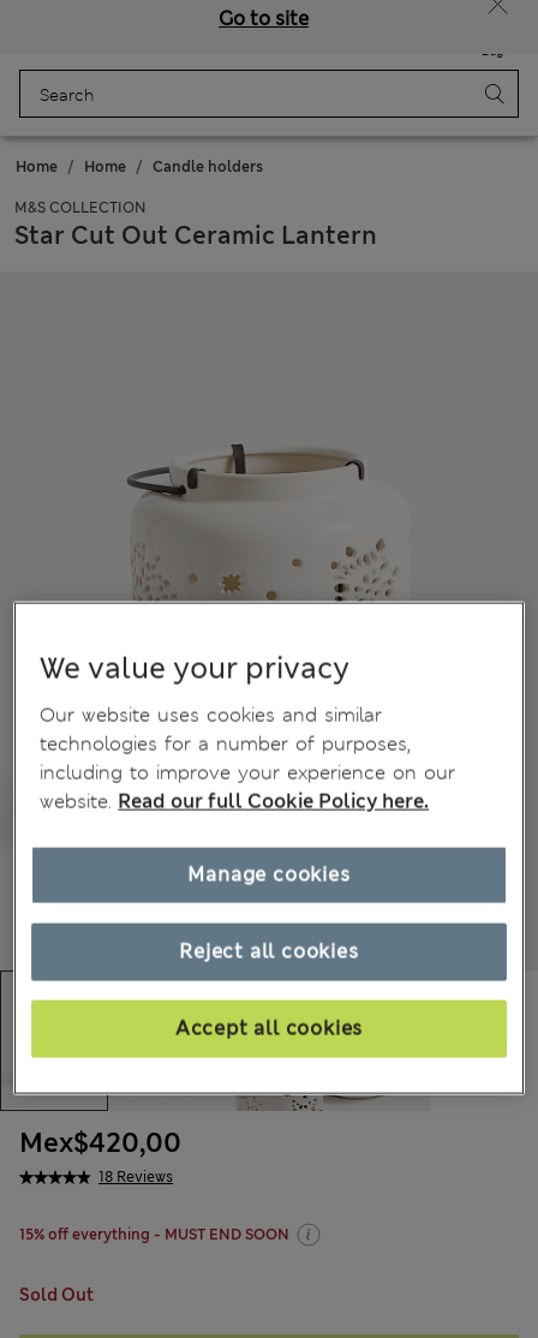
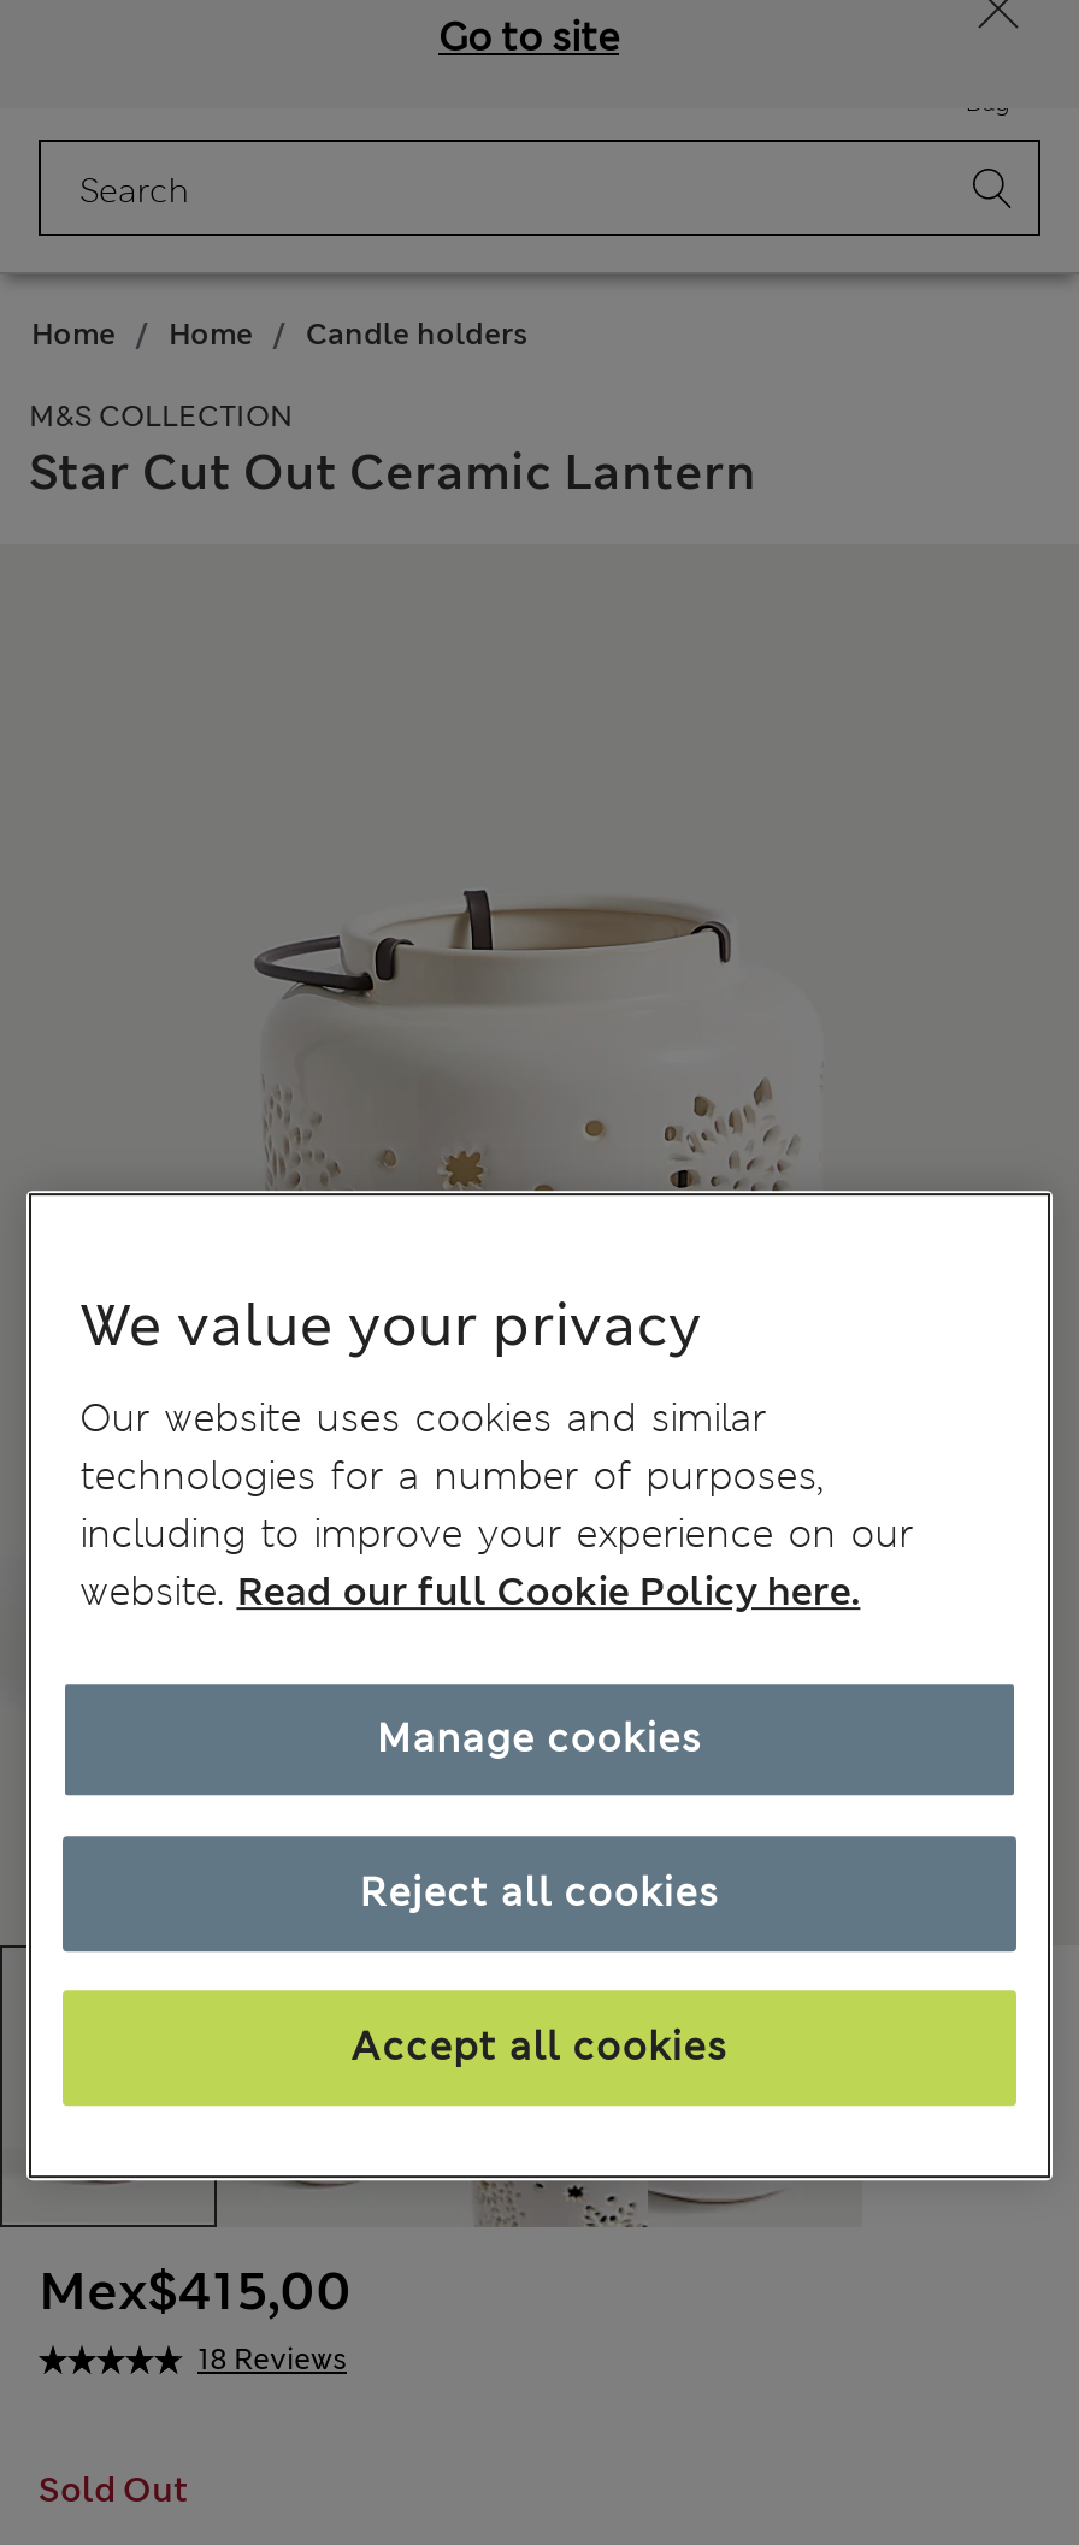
- Mex$420,00
- 15% off everything - MUST END SOON
+ Mex$415,00
